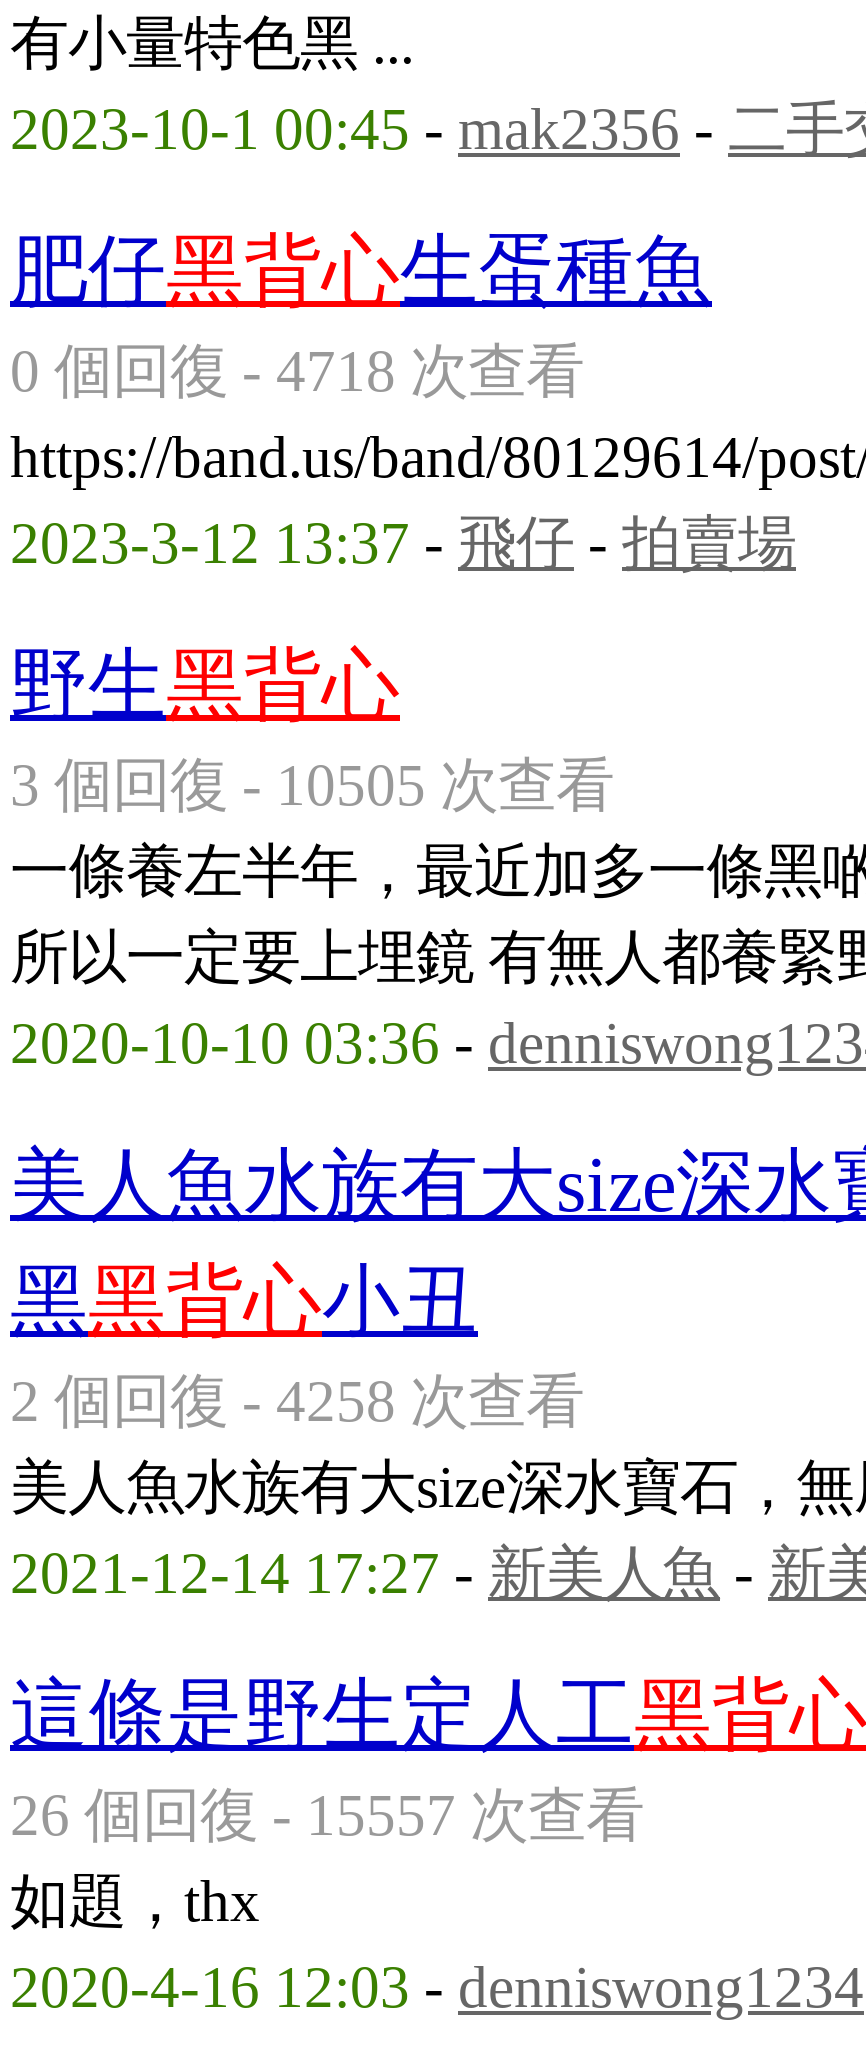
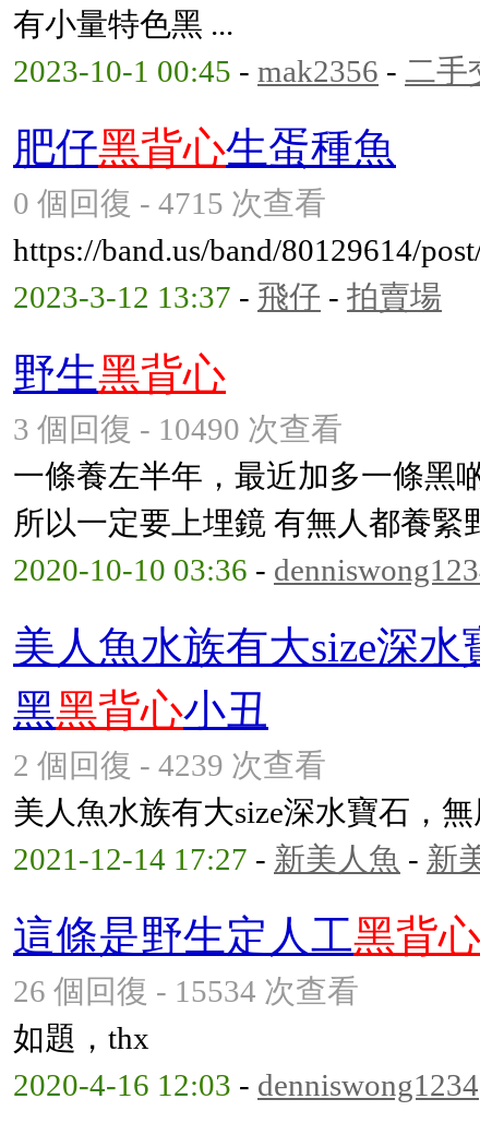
- 0 個回復 - 4718 次查看
+ 0 個回復 - 4715 次查看

- 3 個回復 - 10505 次查看
+ 3 個回復 - 10490 次查看

- 2 個回復 - 4258 次查看
+ 2 個回復 - 4239 次查看

- 26 個回復 - 15557 次查看
+ 26 個回復 - 15534 次查看
